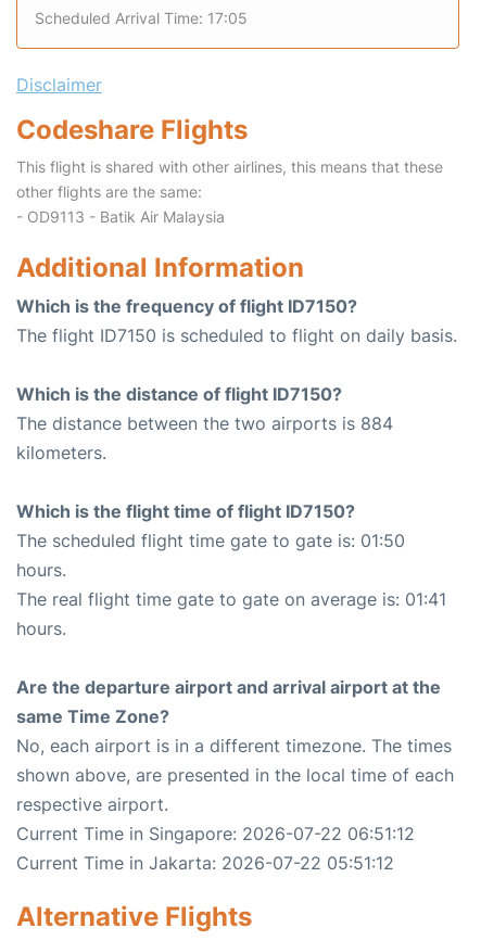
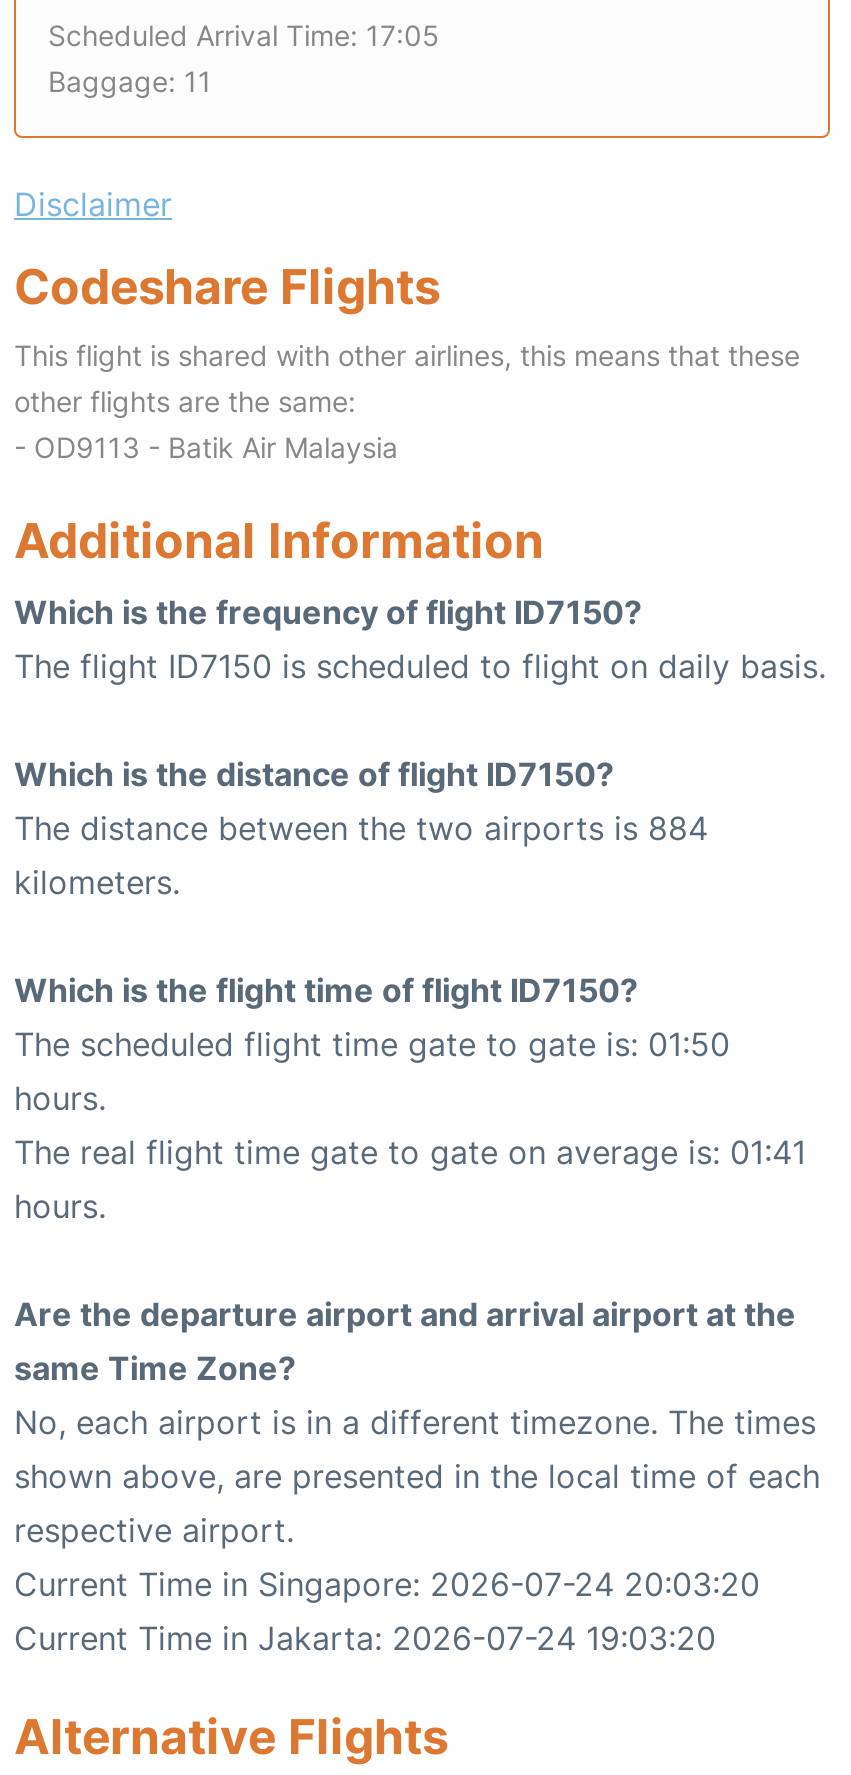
+ Baggage: 11

- Current Time in Singapore: 2026-07-22 06:51:12
+ Current Time in Singapore: 2026-07-24 20:03:20

- Current Time in Jakarta: 2026-07-22 05:51:12
+ Current Time in Jakarta: 2026-07-24 19:03:20
